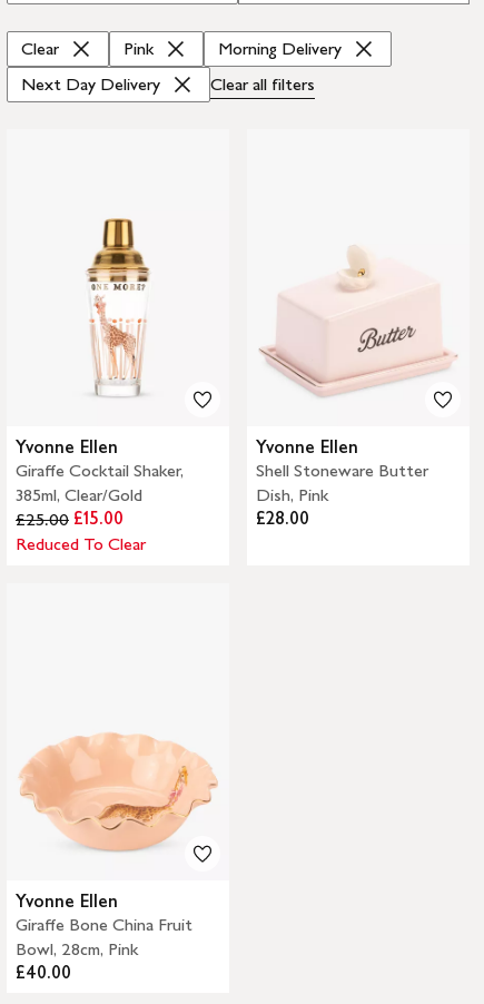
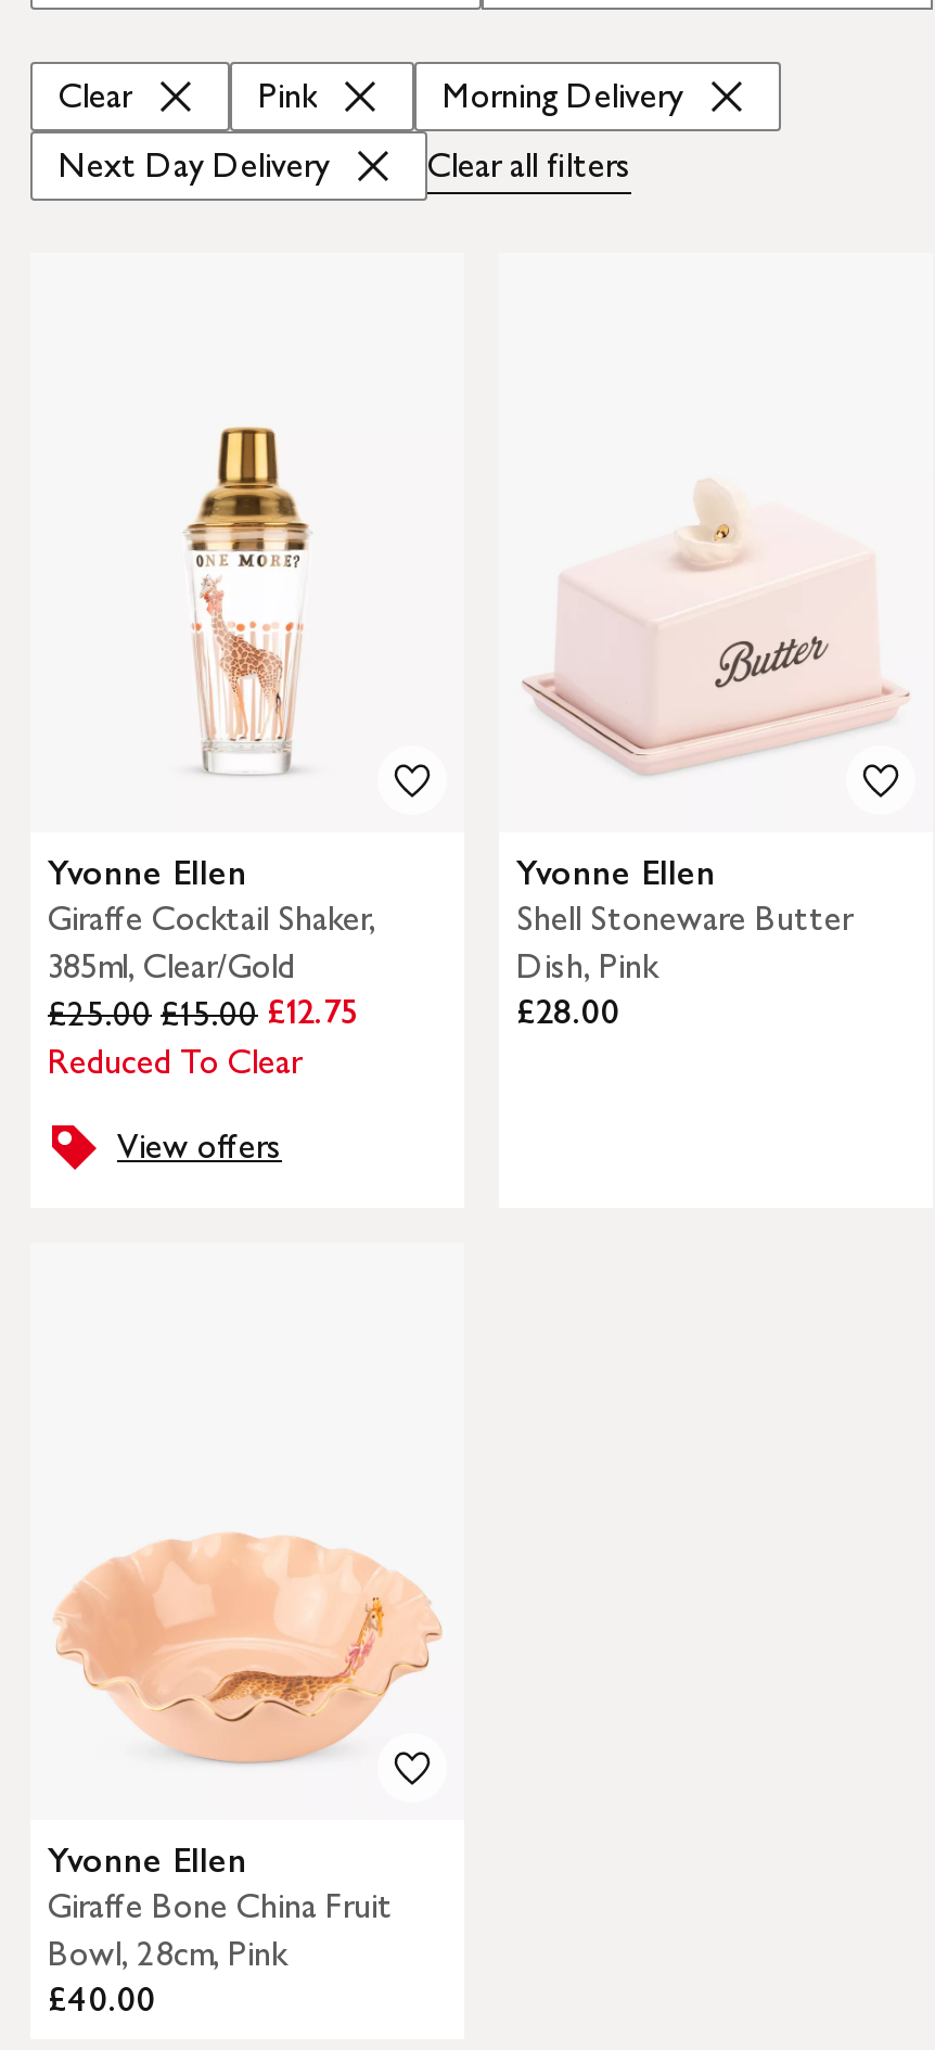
- £25.00 £15.00
+ £25.00 £15.00 £12.75

+ View offers
